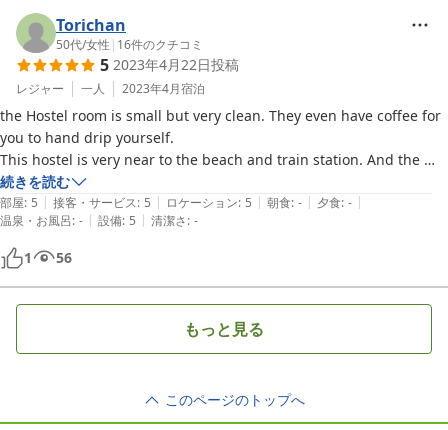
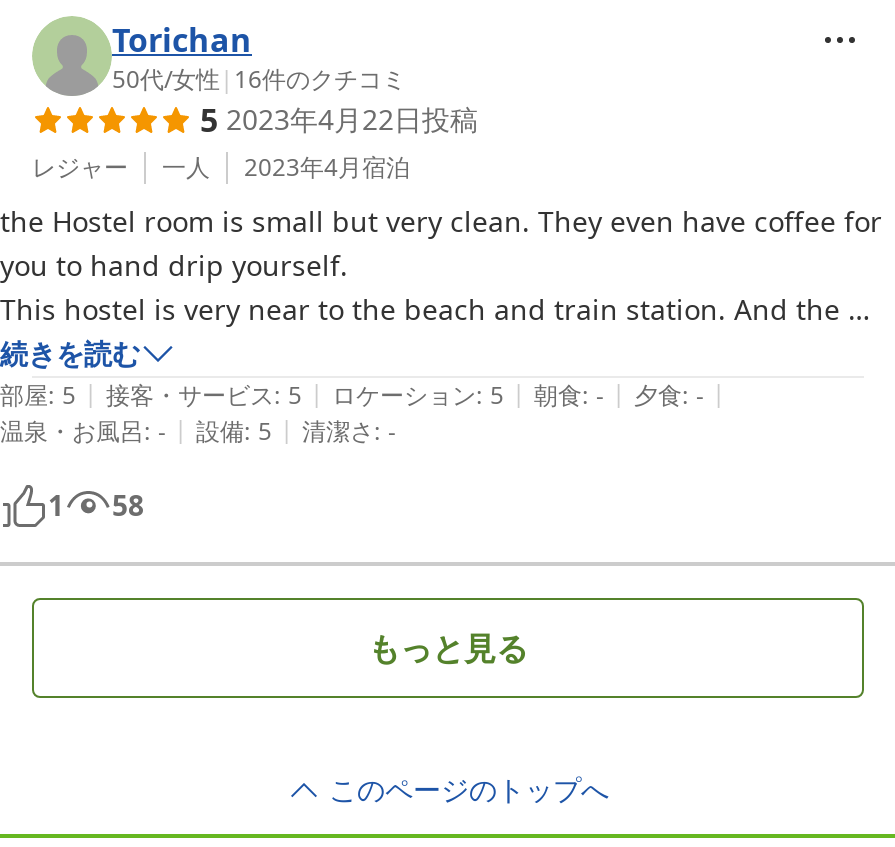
- 1 56
+ 1 58
